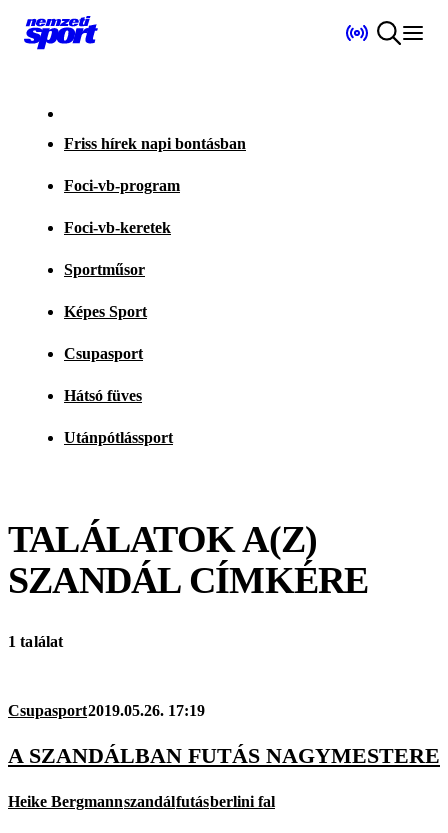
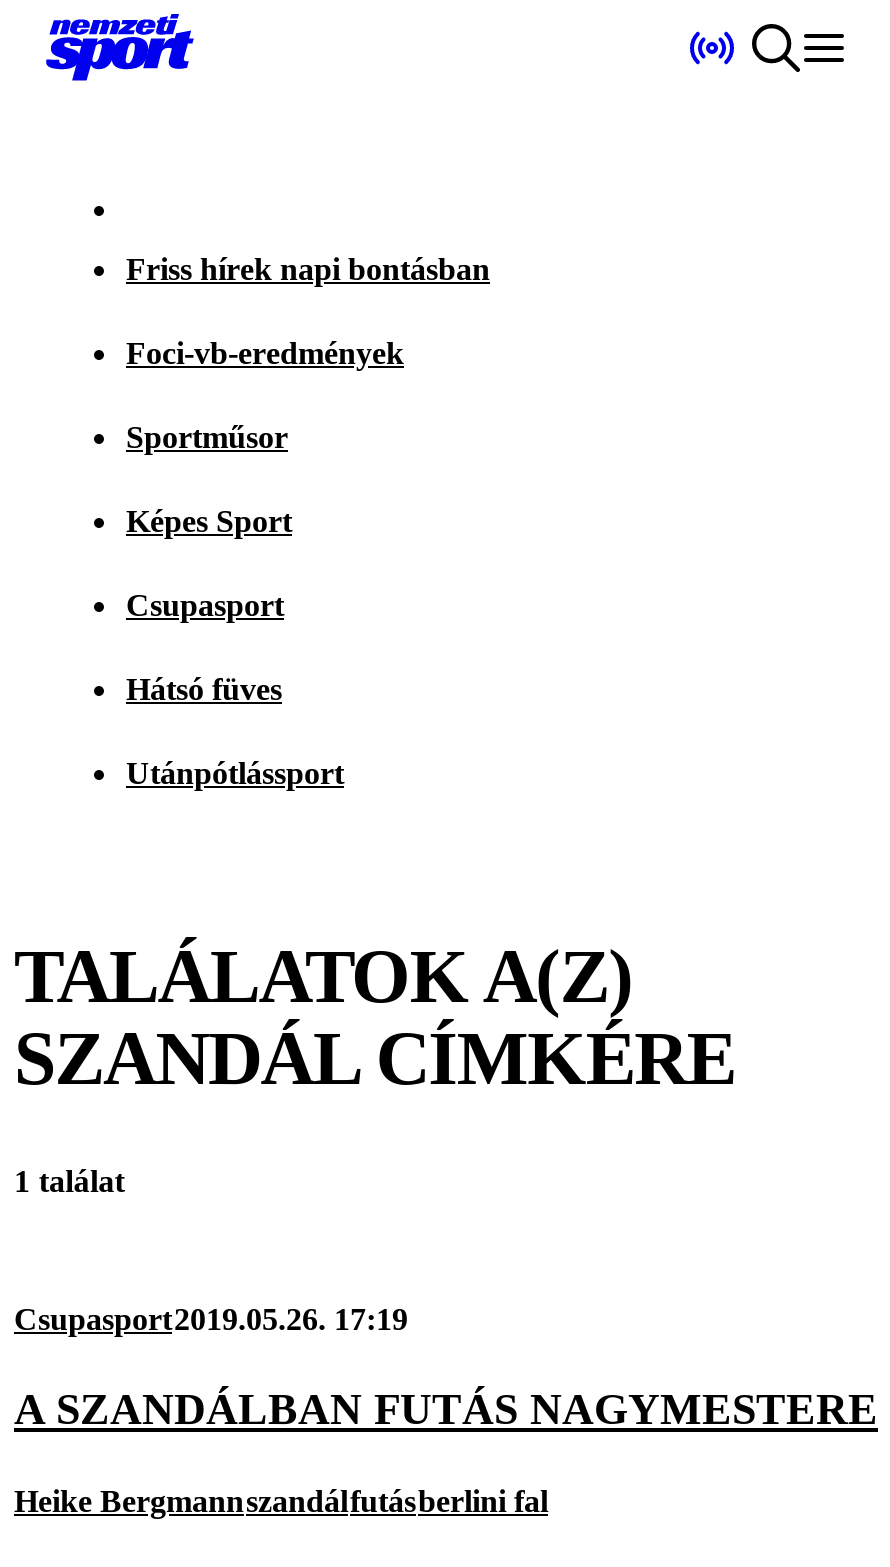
- Foci-vb-program
- Foci-vb-keretek
+ Foci-vb-eredmények
